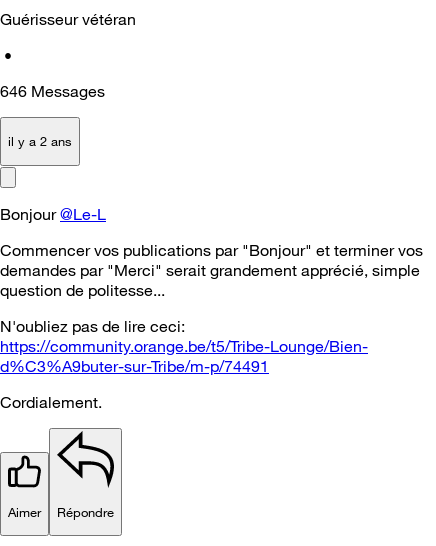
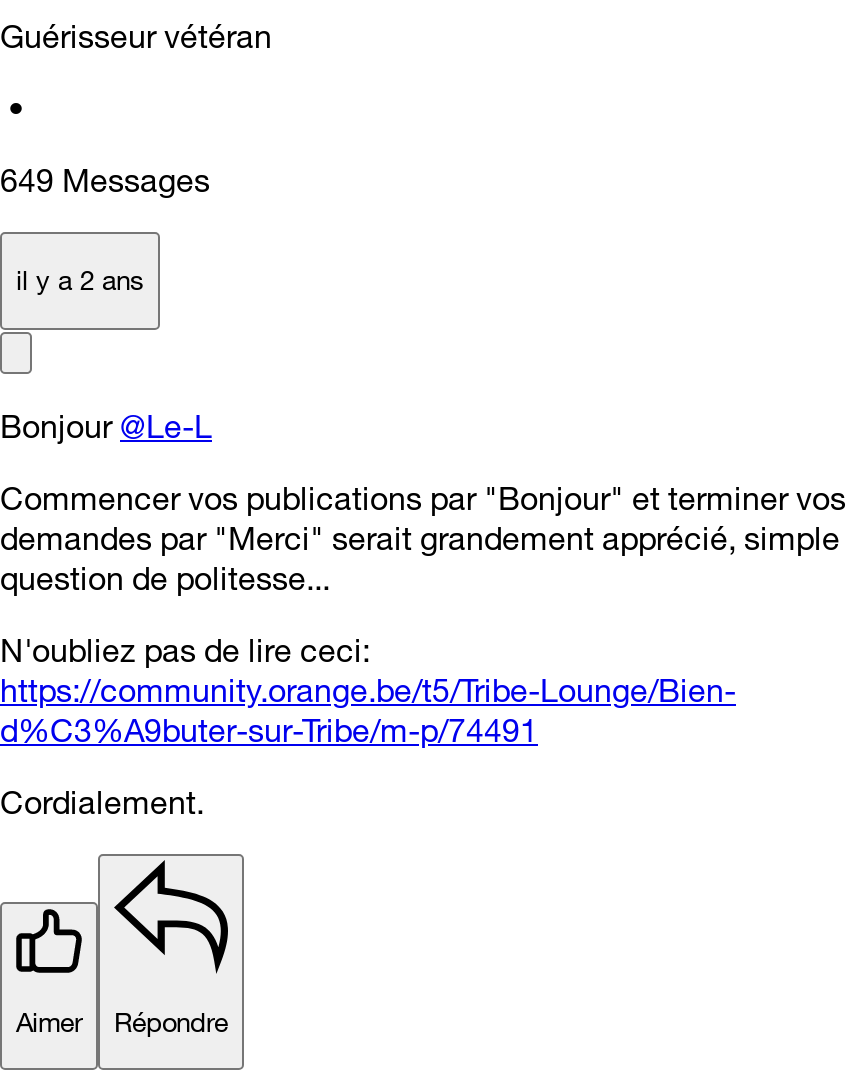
- 646 Messages
+ 649 Messages
